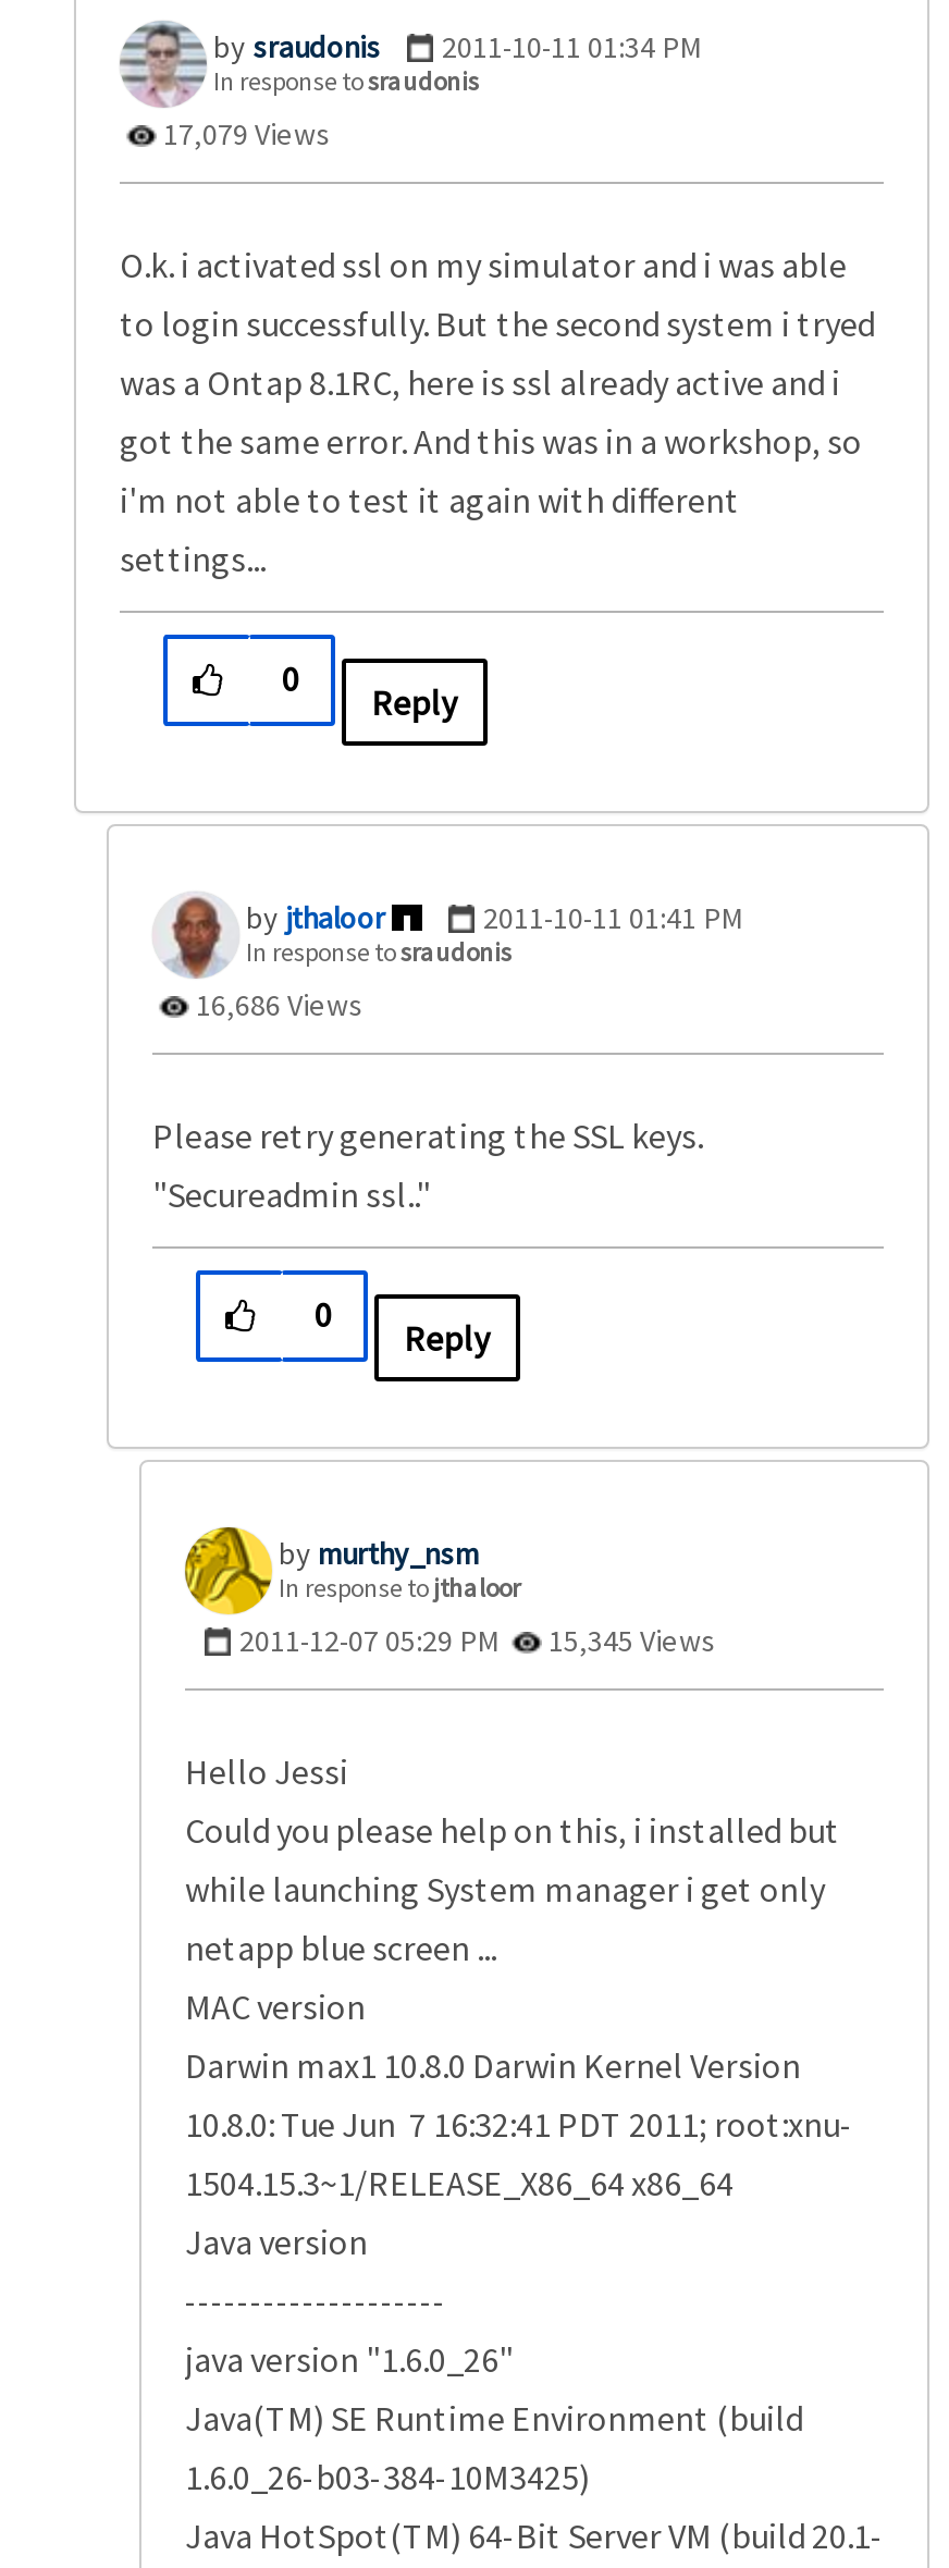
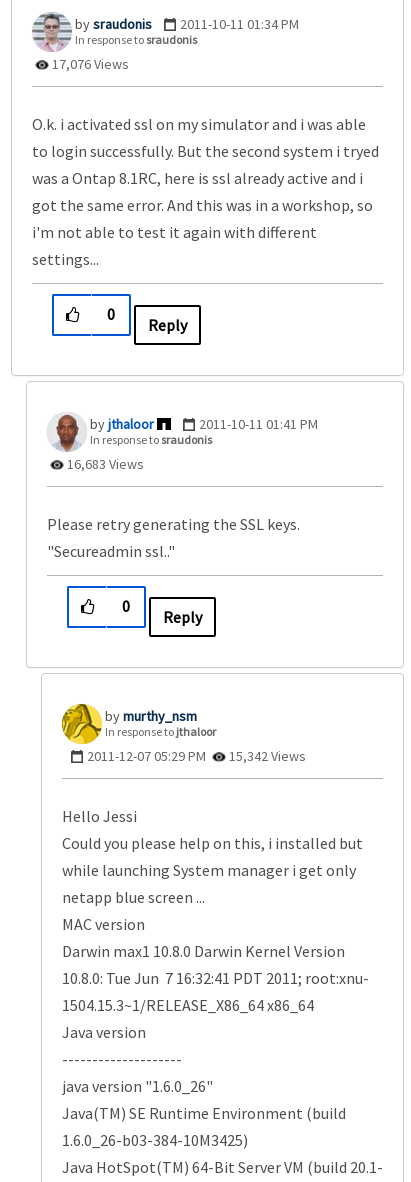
- 17,079 Views
+ 17,076 Views

- 16,686 Views
+ 16,683 Views

- 2011-12-07 05:29 PM 15,345 Views
+ 2011-12-07 05:29 PM 15,342 Views
